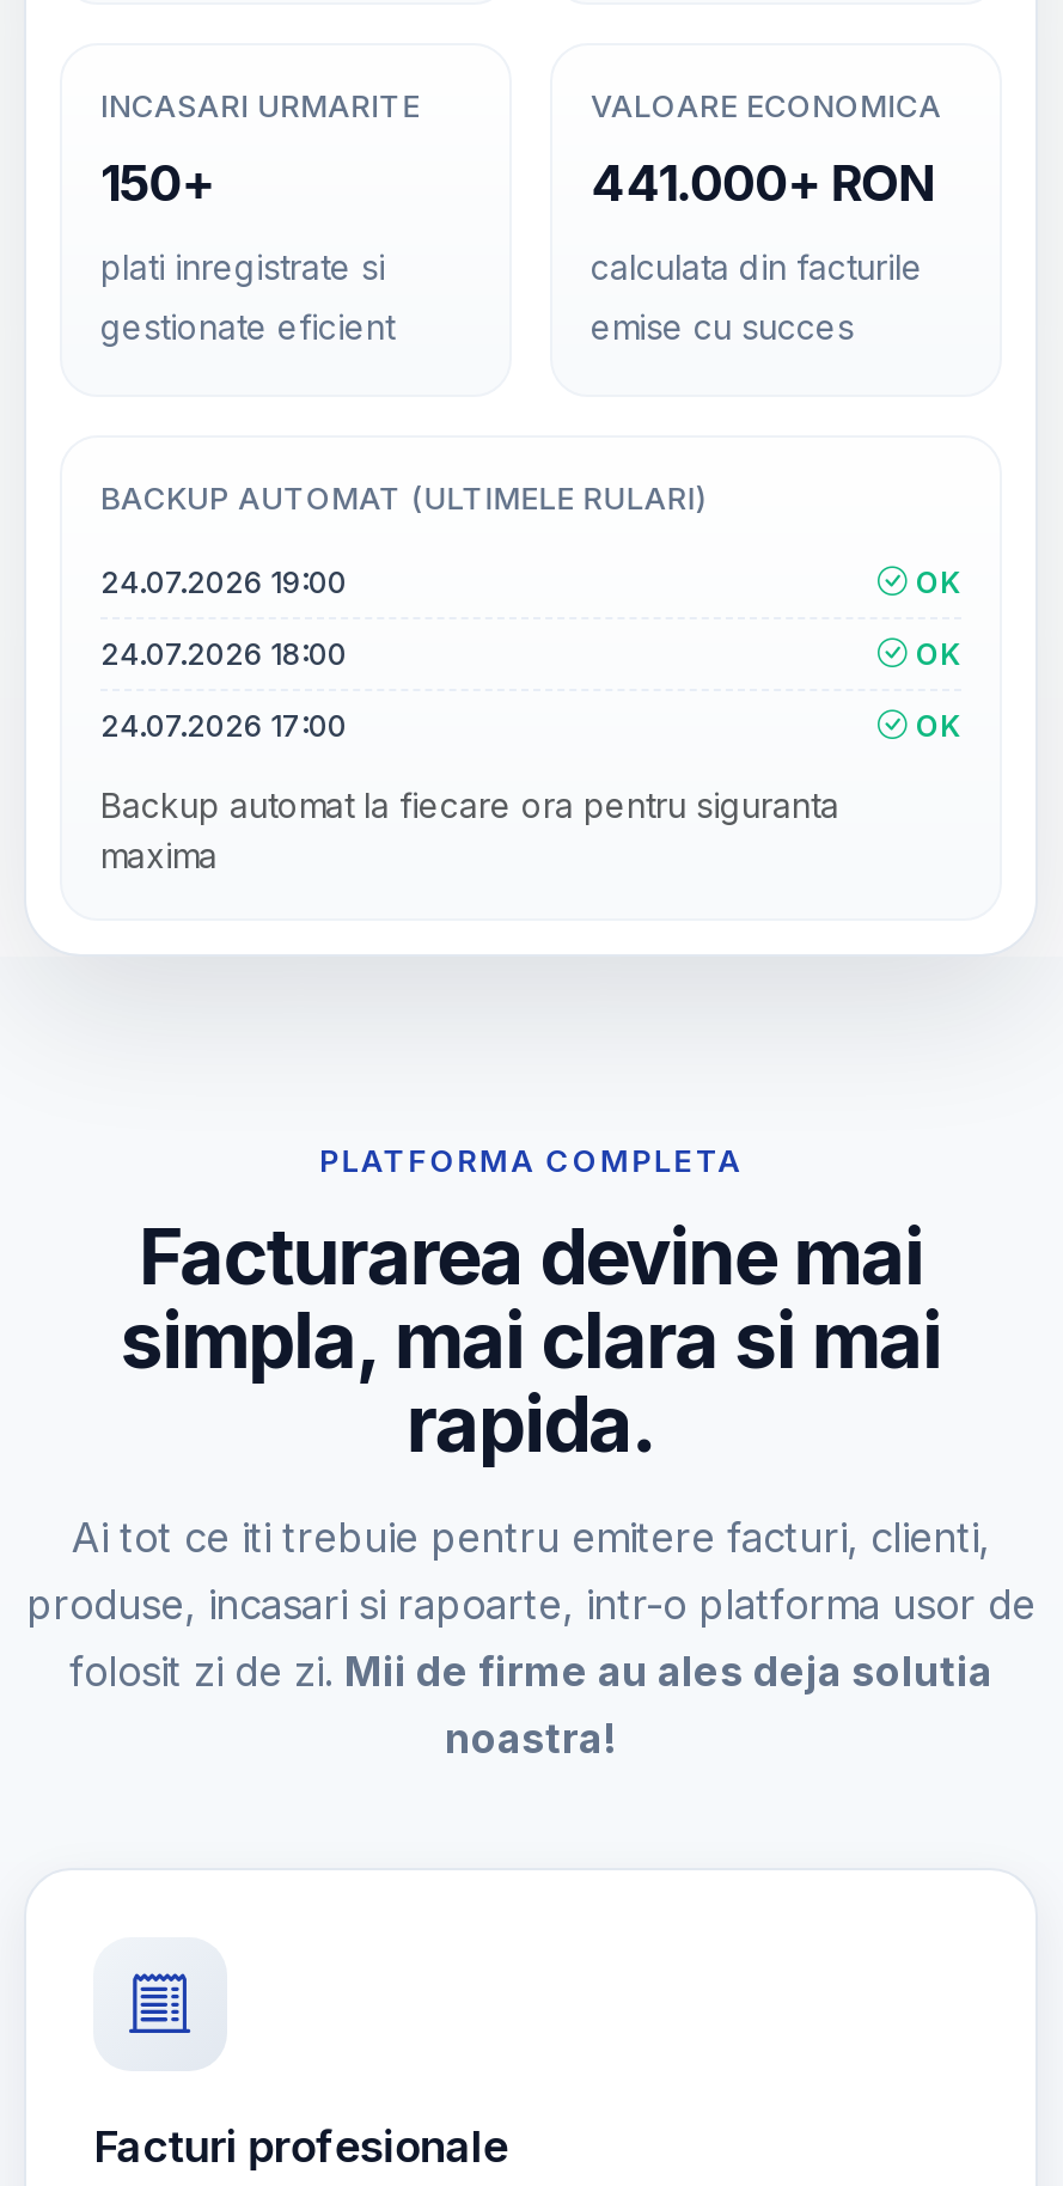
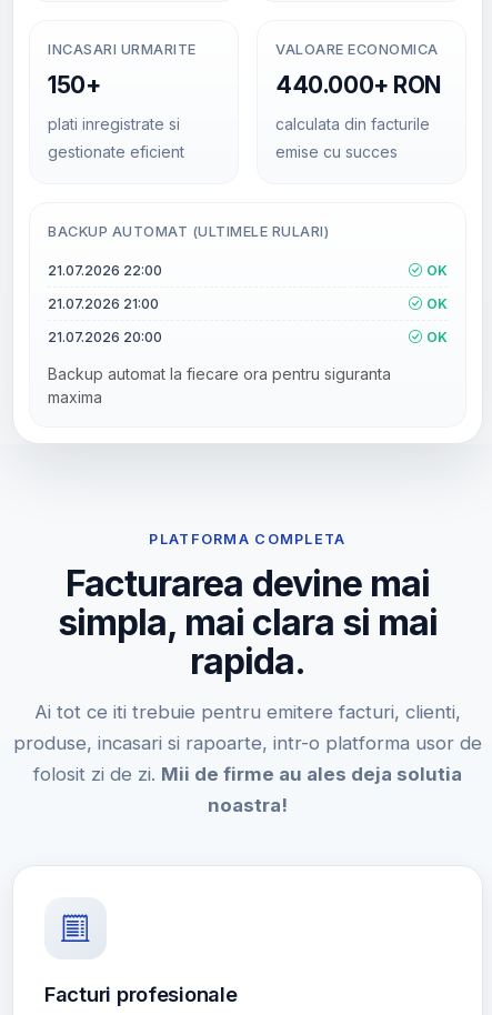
- 441.000+ RON
+ 440.000+ RON

- 24.07.2026 19:00
+ 21.07.2026 22:00

- 24.07.2026 18:00
+ 21.07.2026 21:00

- 24.07.2026 17:00
+ 21.07.2026 20:00
